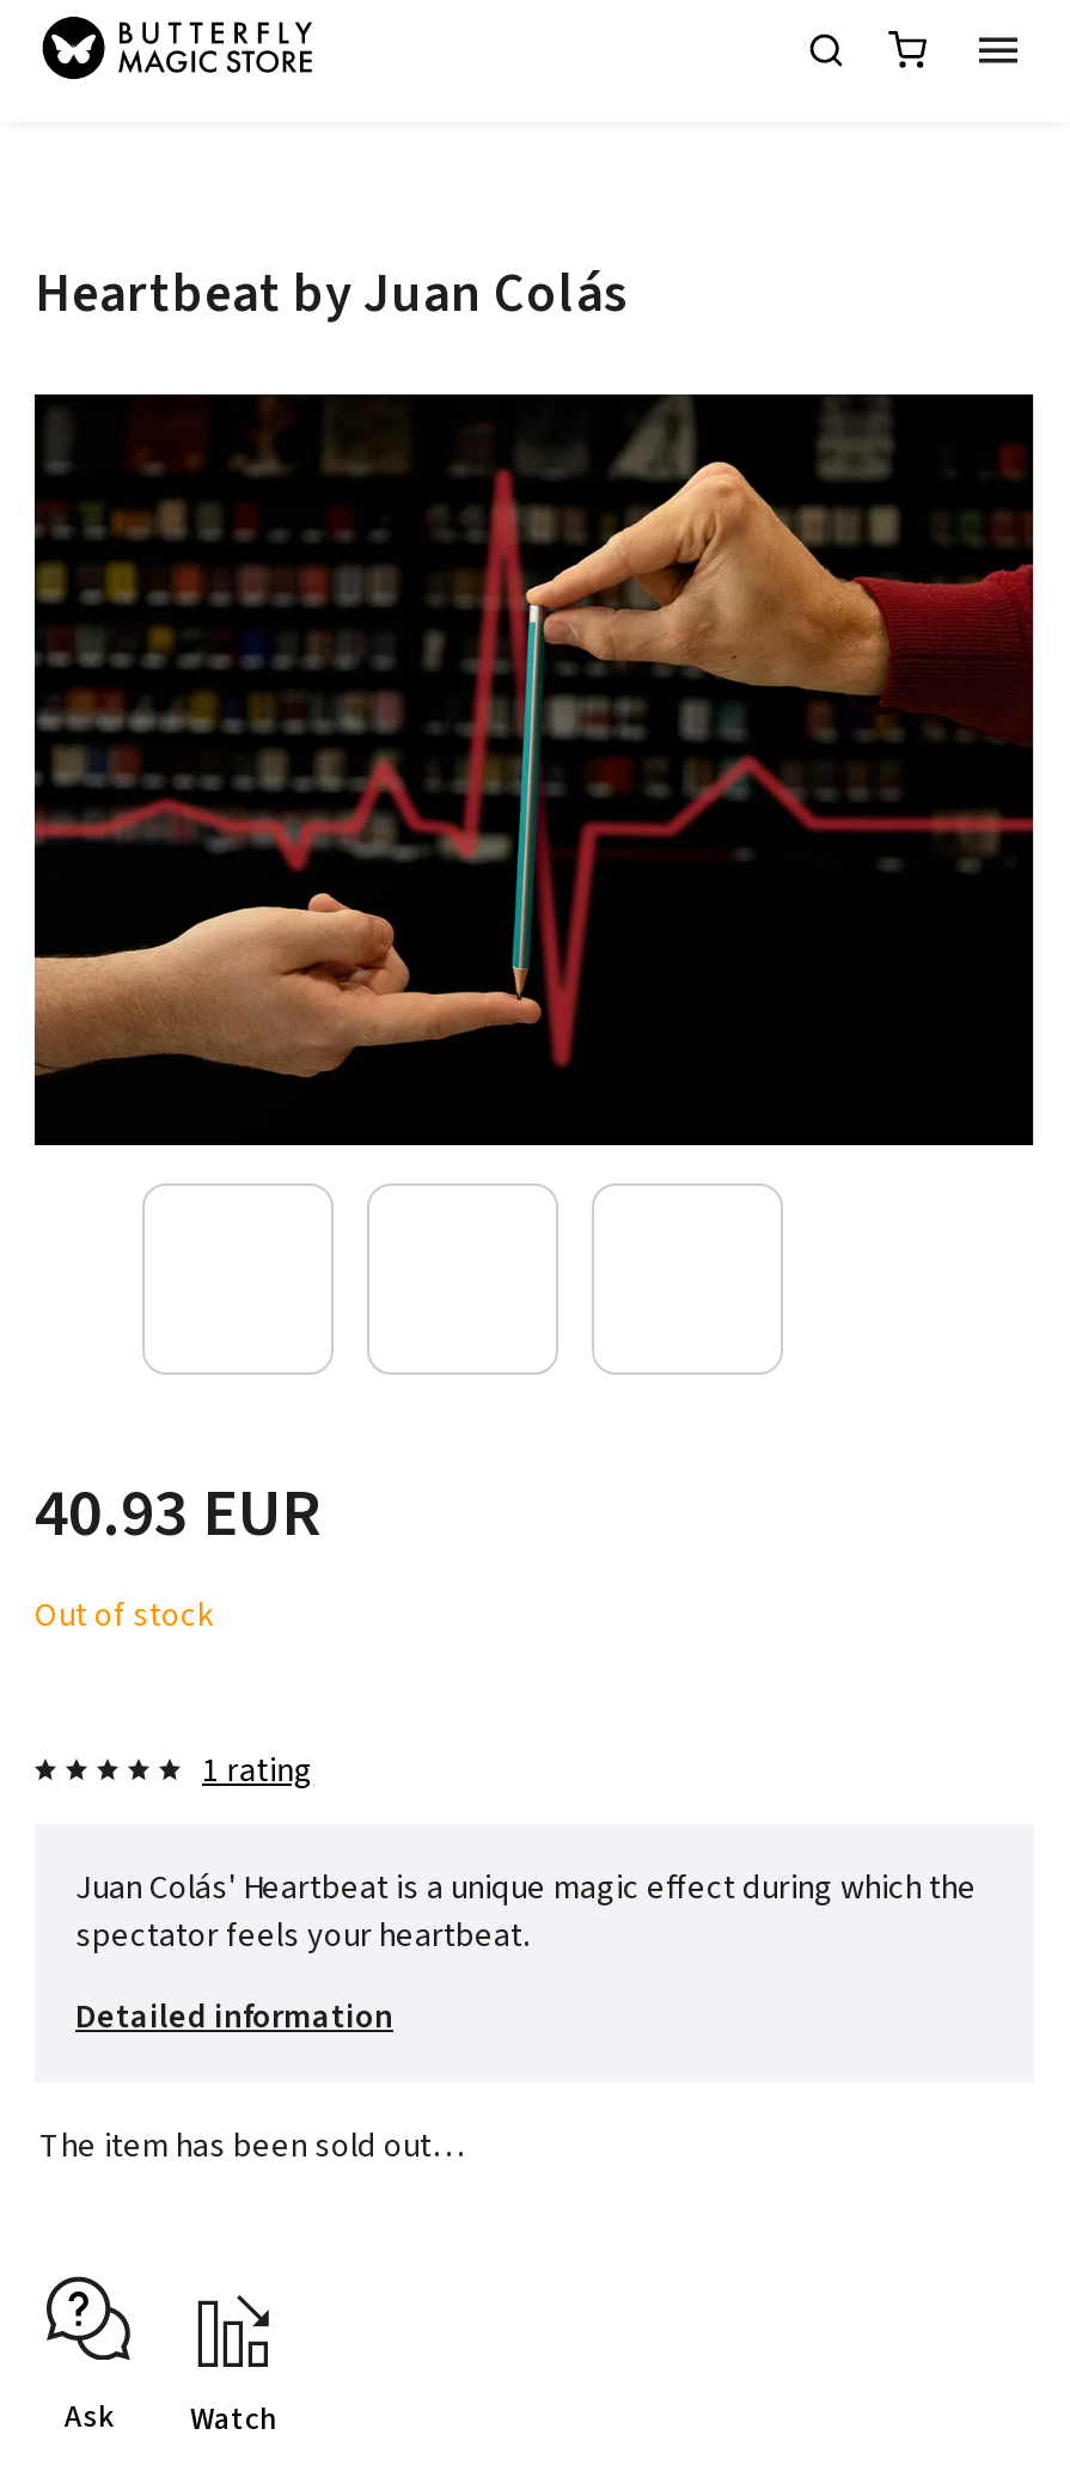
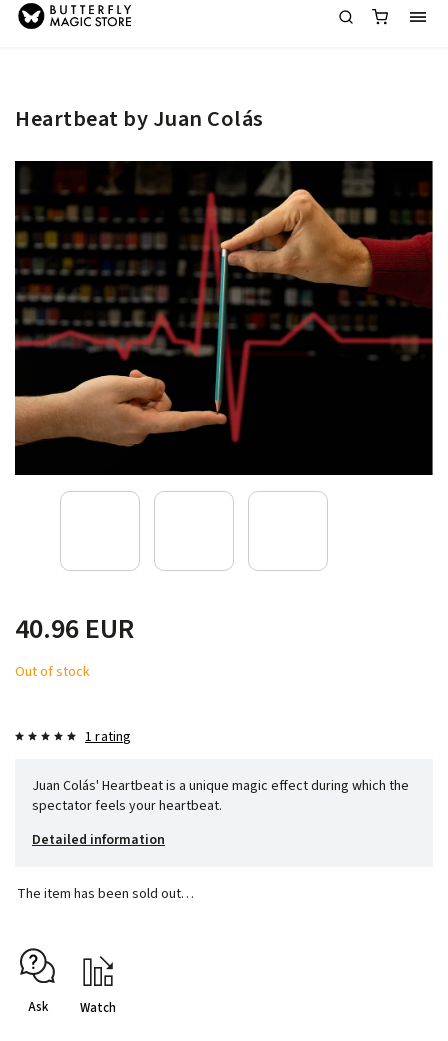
- 40.93 EUR
+ 40.96 EUR
